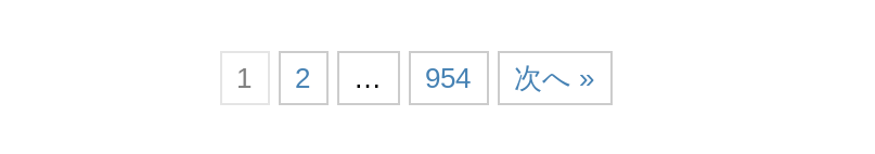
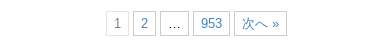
- 954
+ 953
